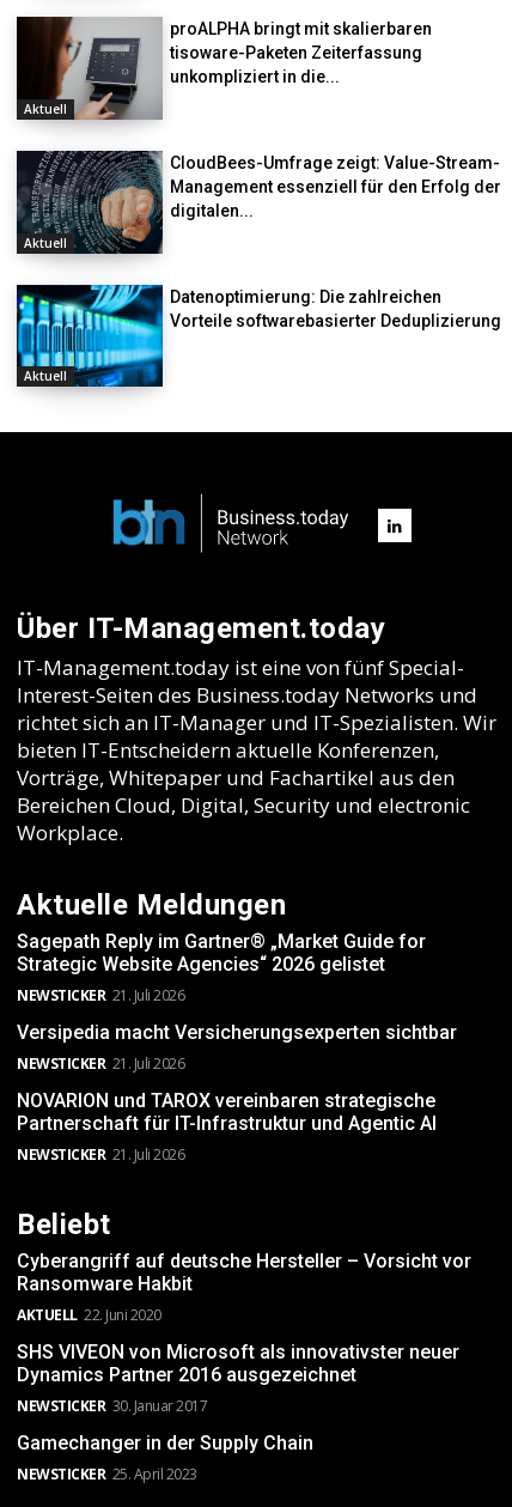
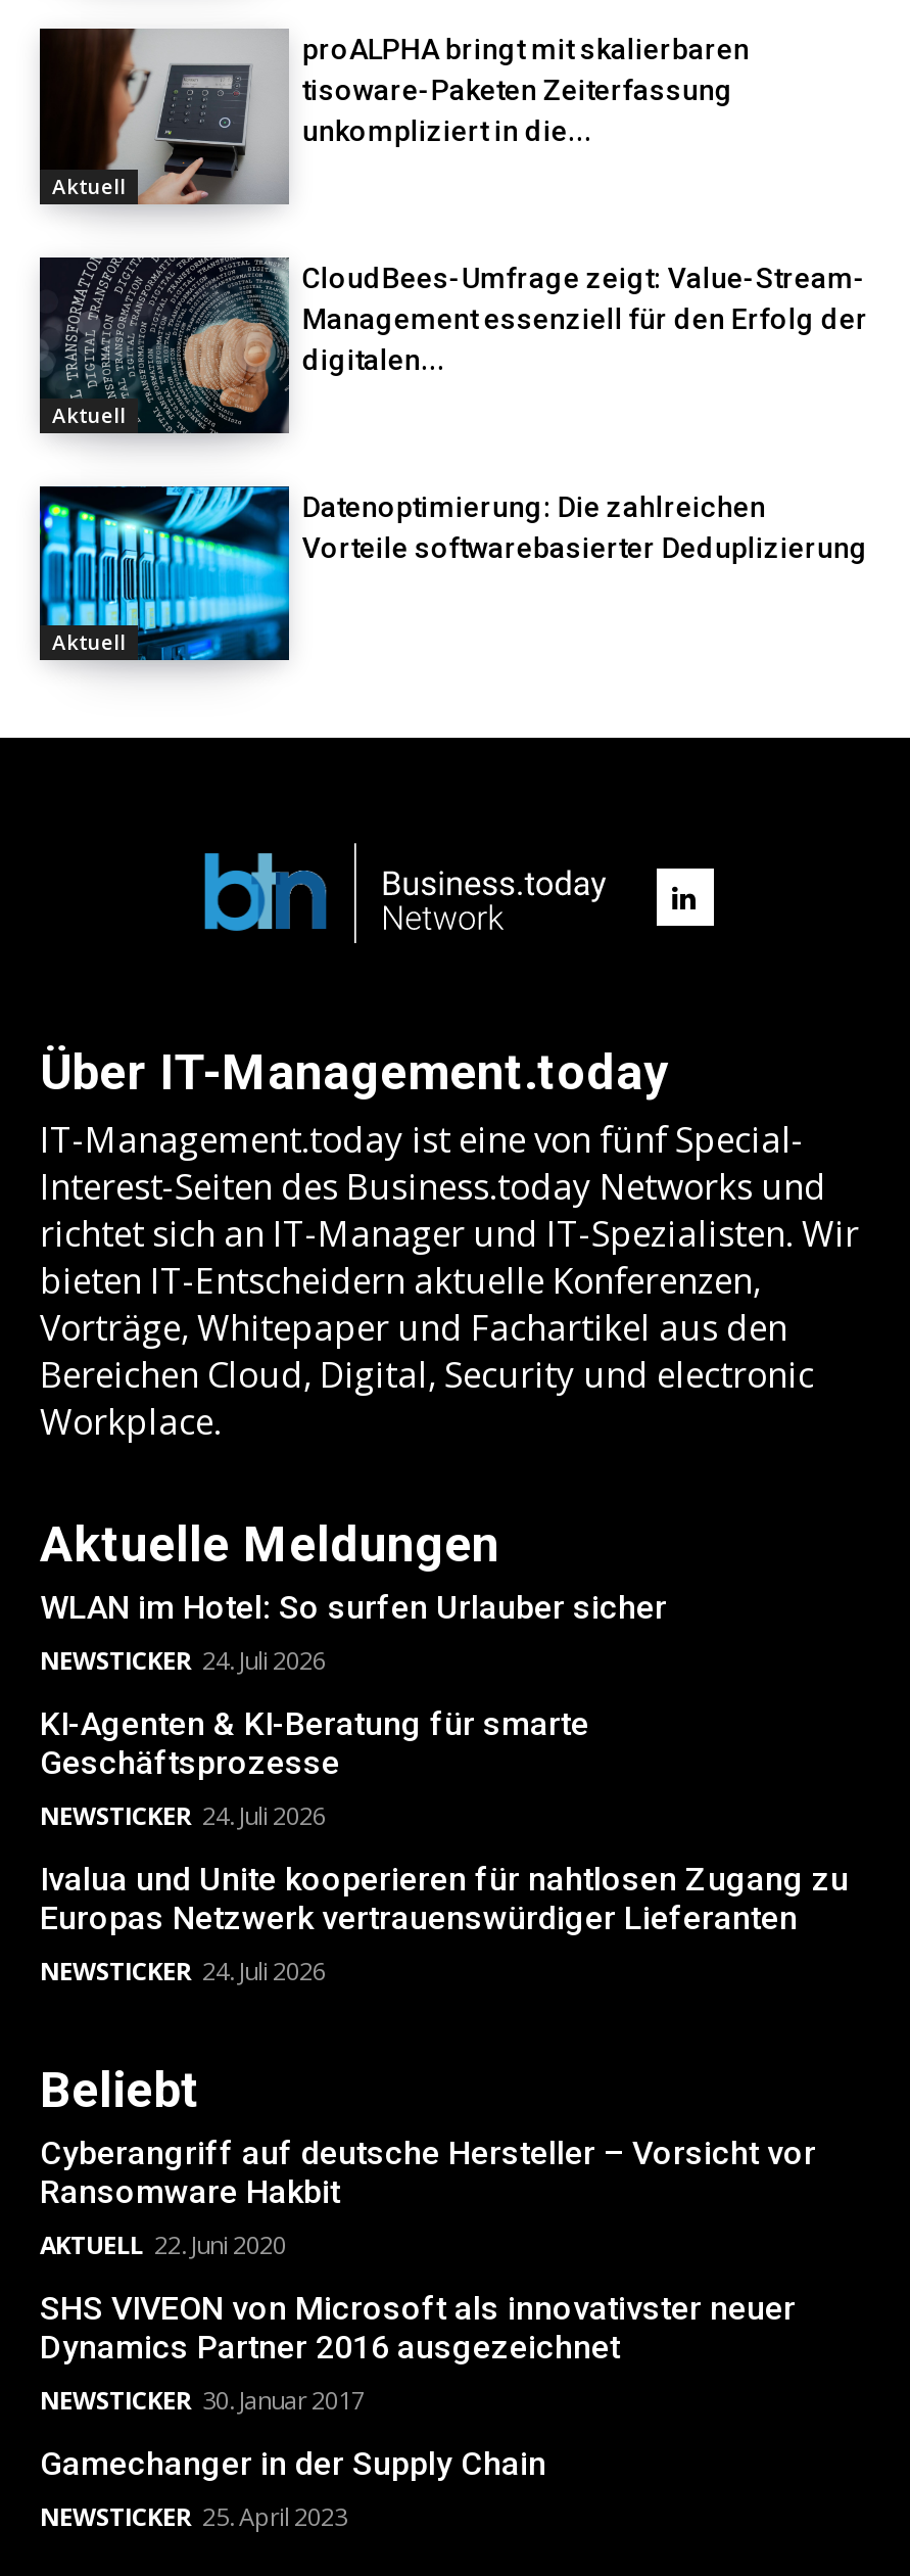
- Sagepath Reply im Gartner® „Market Guide for
- Strategic Website Agencies“ 2026 gelistet
- NEWSTICKER 21. Juli 2026
+ WLAN im Hotel: So surfen Urlauber sicher
+ NEWSTICKER 24. Juli 2026

- Versipedia macht Versicherungsexperten sichtbar
- NEWSTICKER 21. Juli 2026
+ KI-Agenten & KI-Beratung für smarte
+ Geschäftsprozesse
+ NEWSTICKER 24. Juli 2026

- NOVARION und TAROX vereinbaren strategische
- Partnerschaft für IT-Infrastruktur und Agentic AI
- NEWSTICKER 21. Juli 2026
+ Ivalua und Unite kooperieren für nahtlosen Zugang zu
+ Europas Netzwerk vertrauenswürdiger Lieferanten
+ NEWSTICKER 24. Juli 2026
